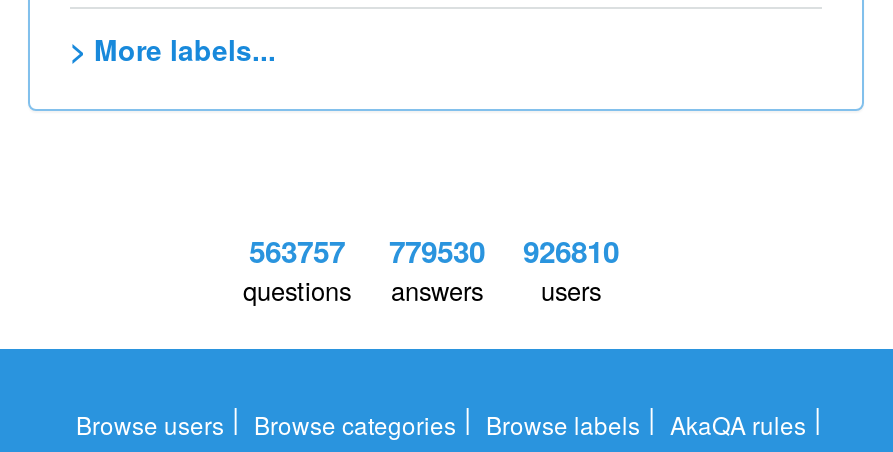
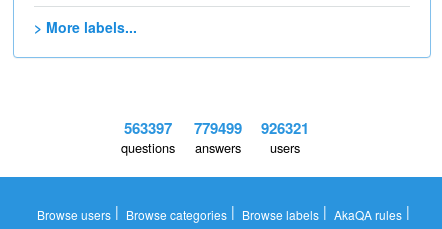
- 563757
+ 563397

- 779530
+ 779499

- 926810
+ 926321
